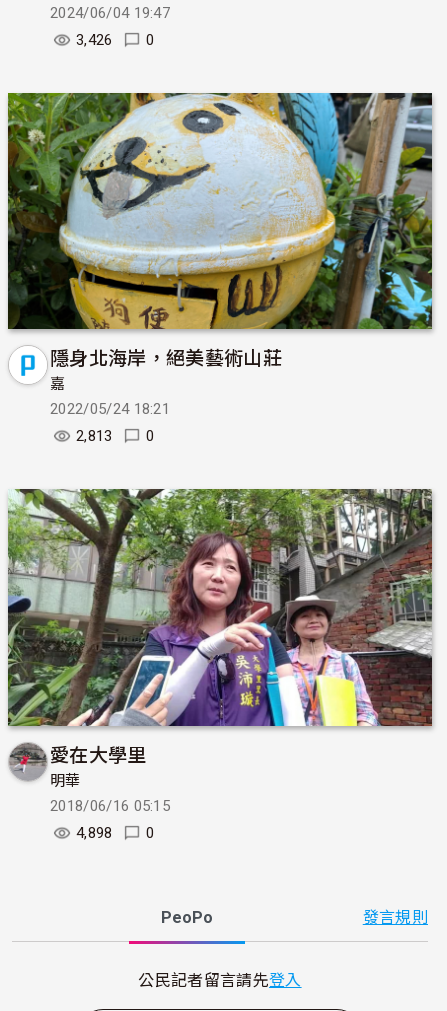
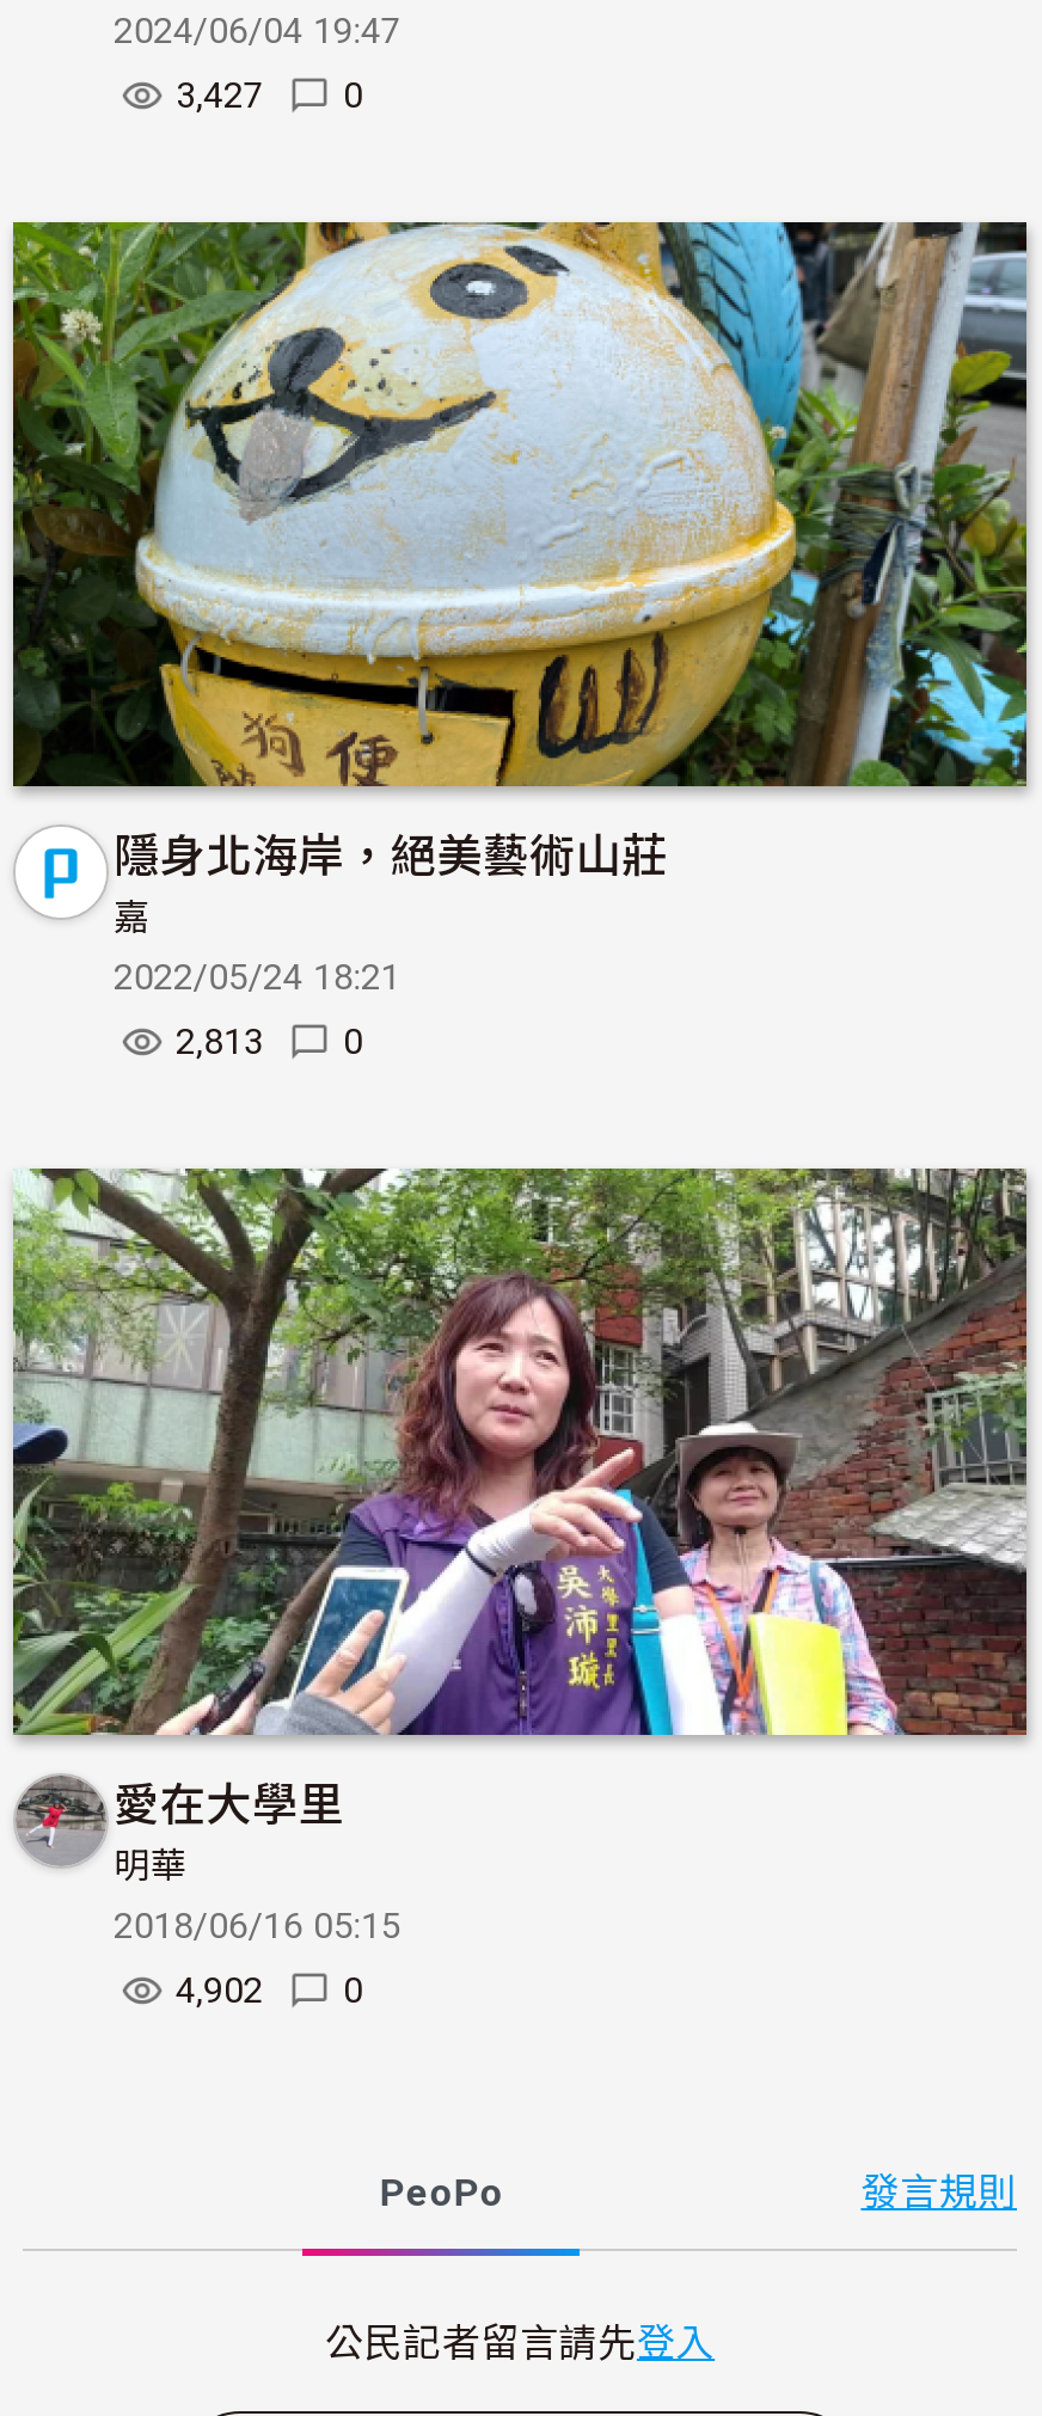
- 3,426 0
+ 3,427 0

- 4,898 0
+ 4,902 0
